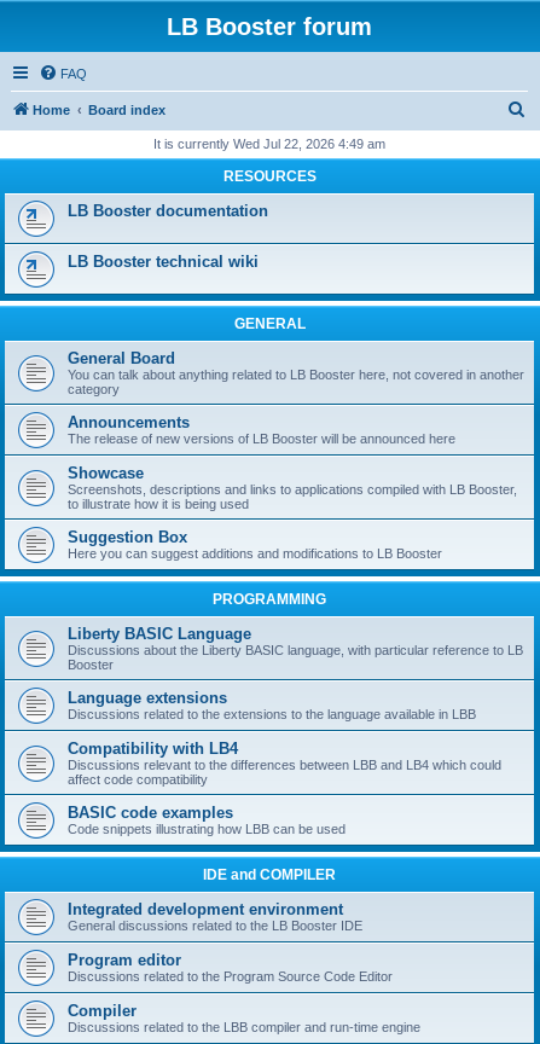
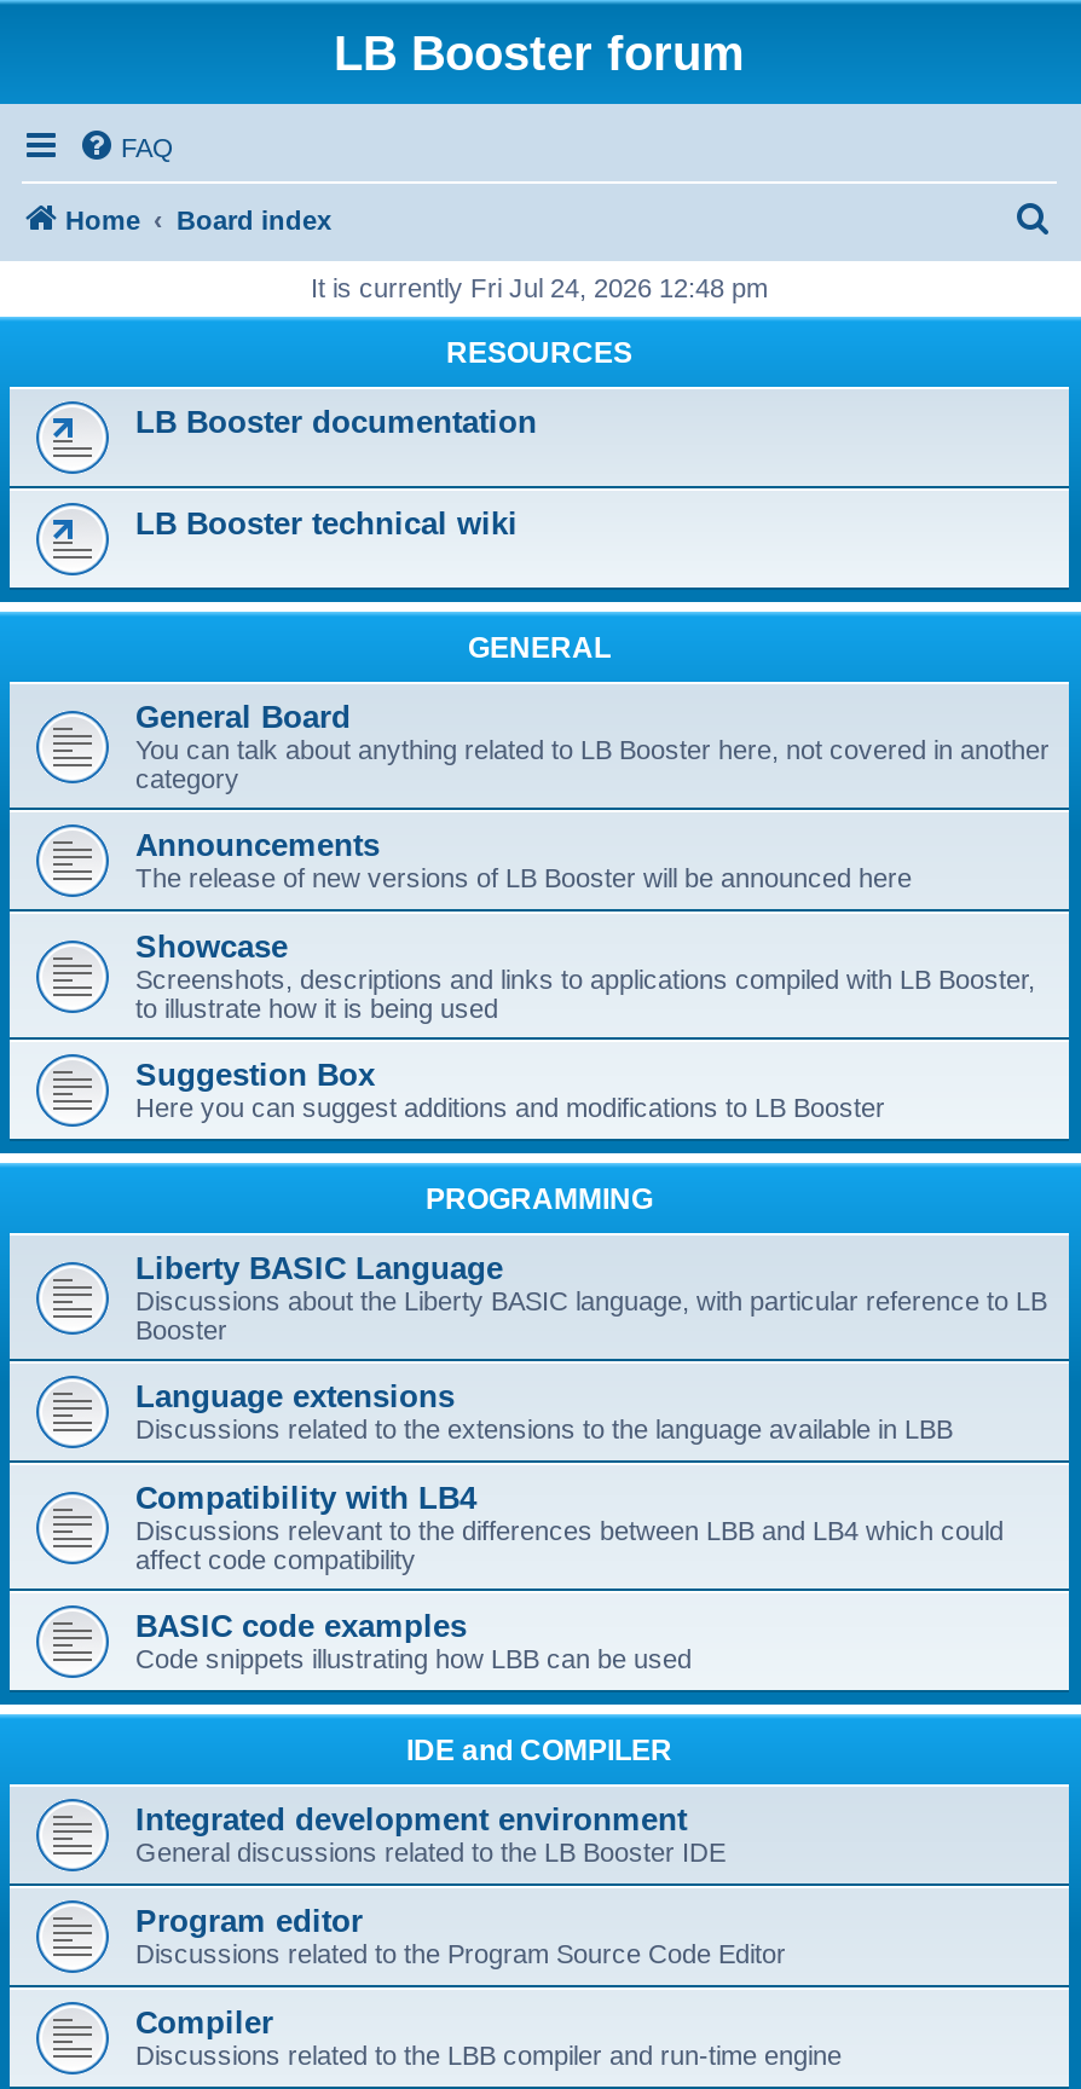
- It is currently Wed Jul 22, 2026 4:49 am
+ It is currently Fri Jul 24, 2026 12:48 pm
